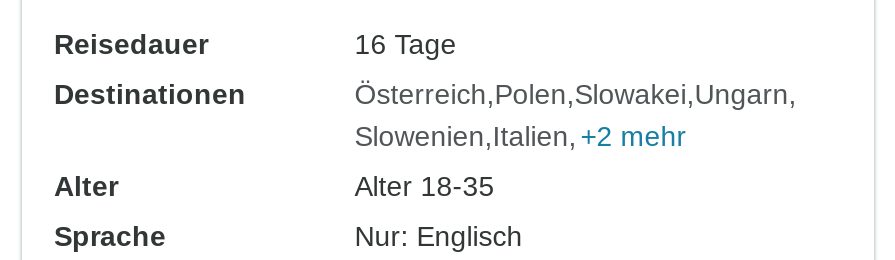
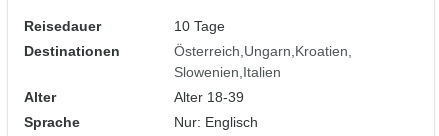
- 16 Tage
+ 10 Tage

- Österreich Polen Slowakei Ungarn
- Slowenien Italien +2 mehr
+ Österreich Ungarn Kroatien
+ Slowenien Italien

- Alter 18-35
+ Alter 18-39
